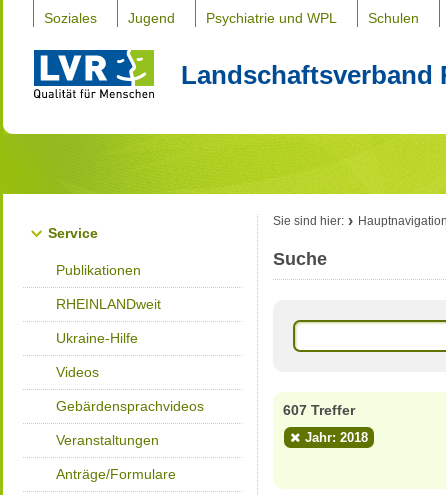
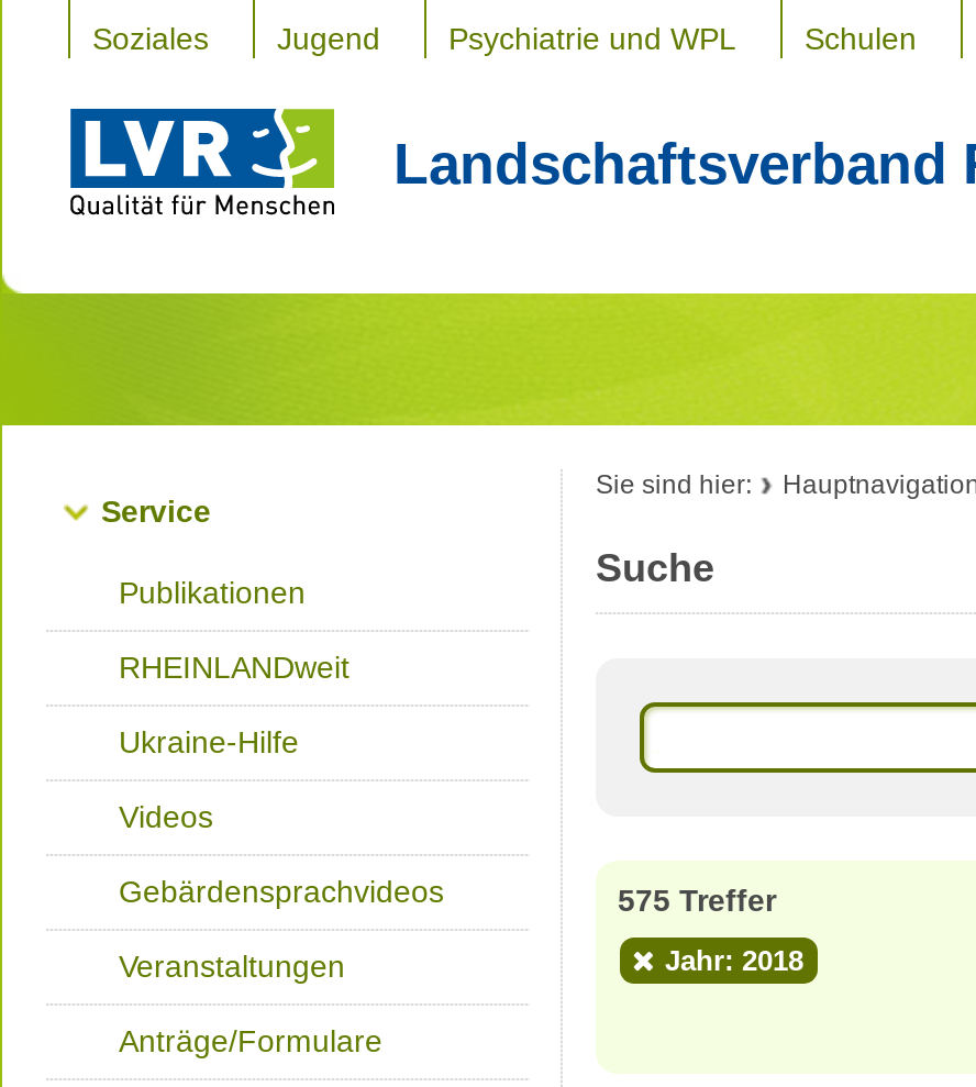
- 607 Treffer
+ 575 Treffer
